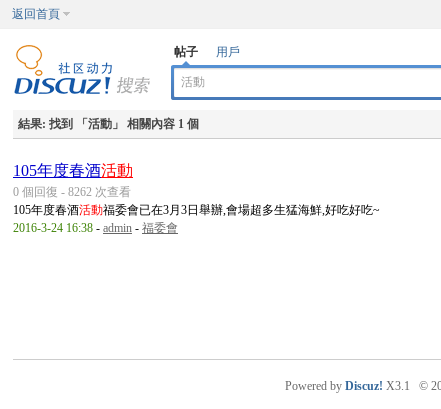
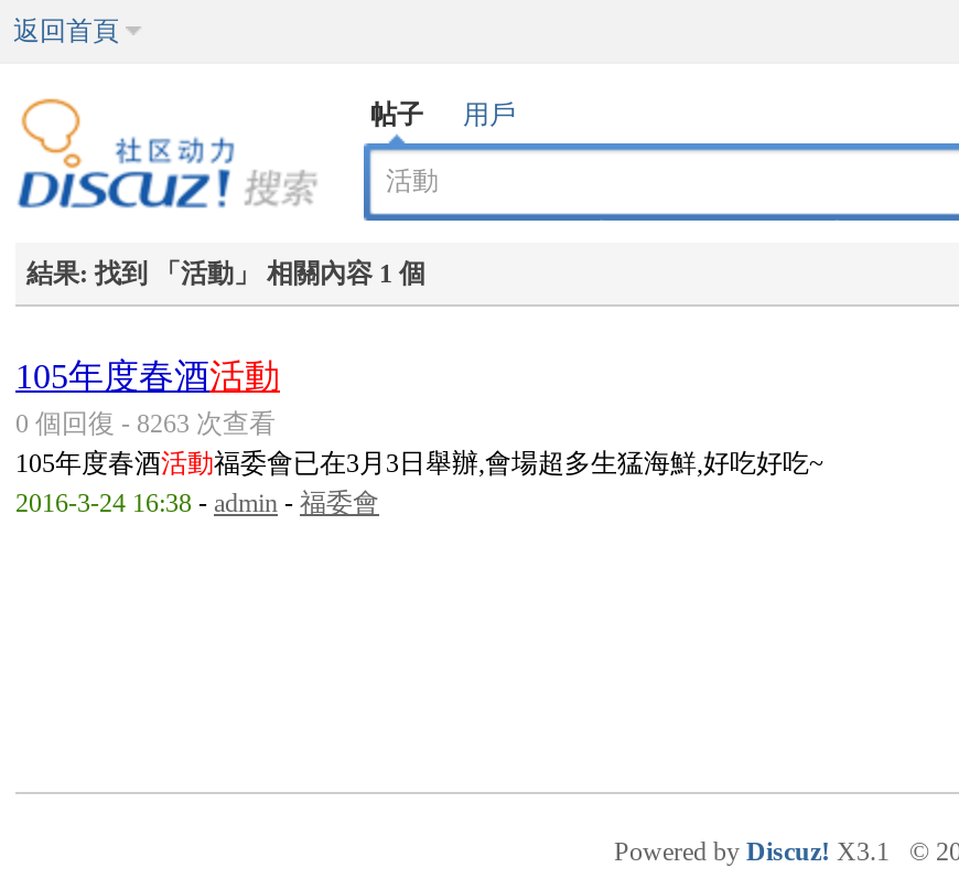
- 0 個回復 - 8262 次查看
+ 0 個回復 - 8263 次查看
